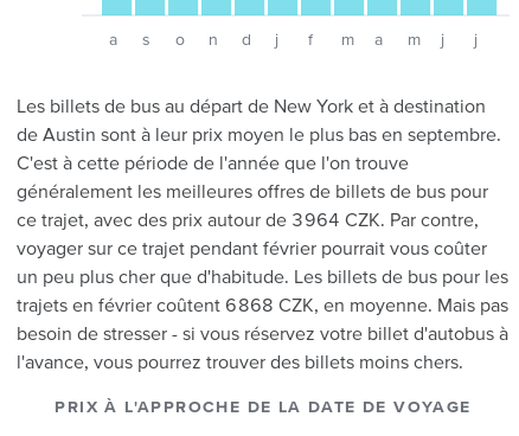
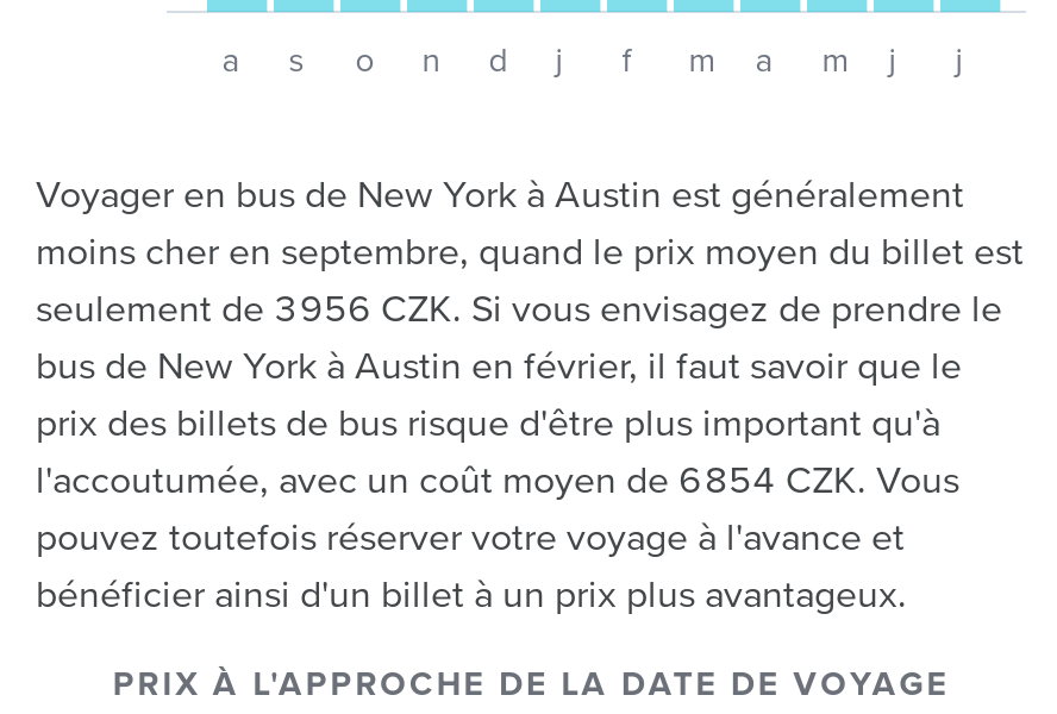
- Les billets de bus au départ de New York et à destination
- de Austin sont à leur prix moyen le plus bas en septembre.
- C'est à cette période de l'année que l'on trouve
- généralement les meilleures offres de billets de bus pour
- ce trajet, avec des prix autour de 3 964 CZK. Par contre,
- voyager sur ce trajet pendant février pourrait vous coûter
- un peu plus cher que d'habitude. Les billets de bus pour les
- trajets en février coûtent 6 868 CZK, en moyenne. Mais pas
- besoin de stresser - si vous réservez votre billet d'autobus à
- l'avance, vous pourrez trouver des billets moins chers.
+ Voyager en bus de New York à Austin est généralement
+ moins cher en septembre, quand le prix moyen du billet est
+ seulement de 3 956 CZK. Si vous envisagez de prendre le
+ bus de New York à Austin en février, il faut savoir que le
+ prix des billets de bus risque d'être plus important qu'à
+ l'accoutumée, avec un coût moyen de 6 854 CZK. Vous
+ pouvez toutefois réserver votre voyage à l'avance et
+ bénéficier ainsi d'un billet à un prix plus avantageux.
